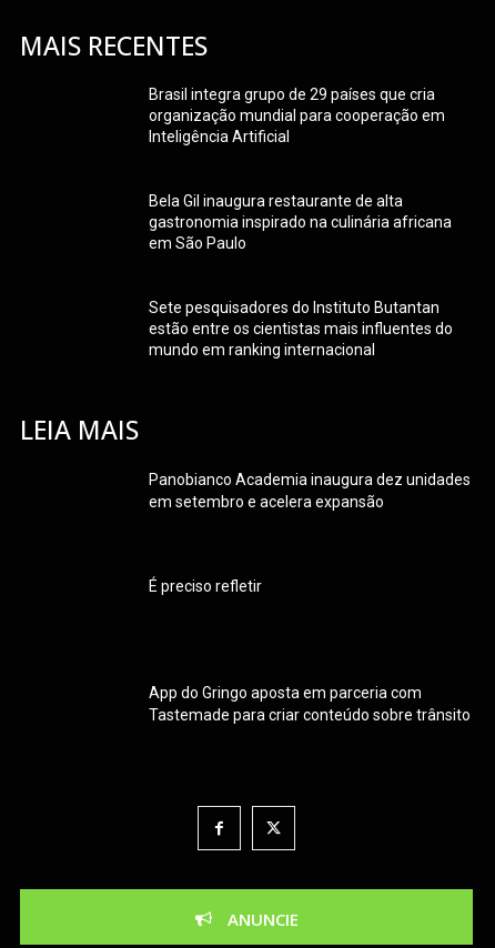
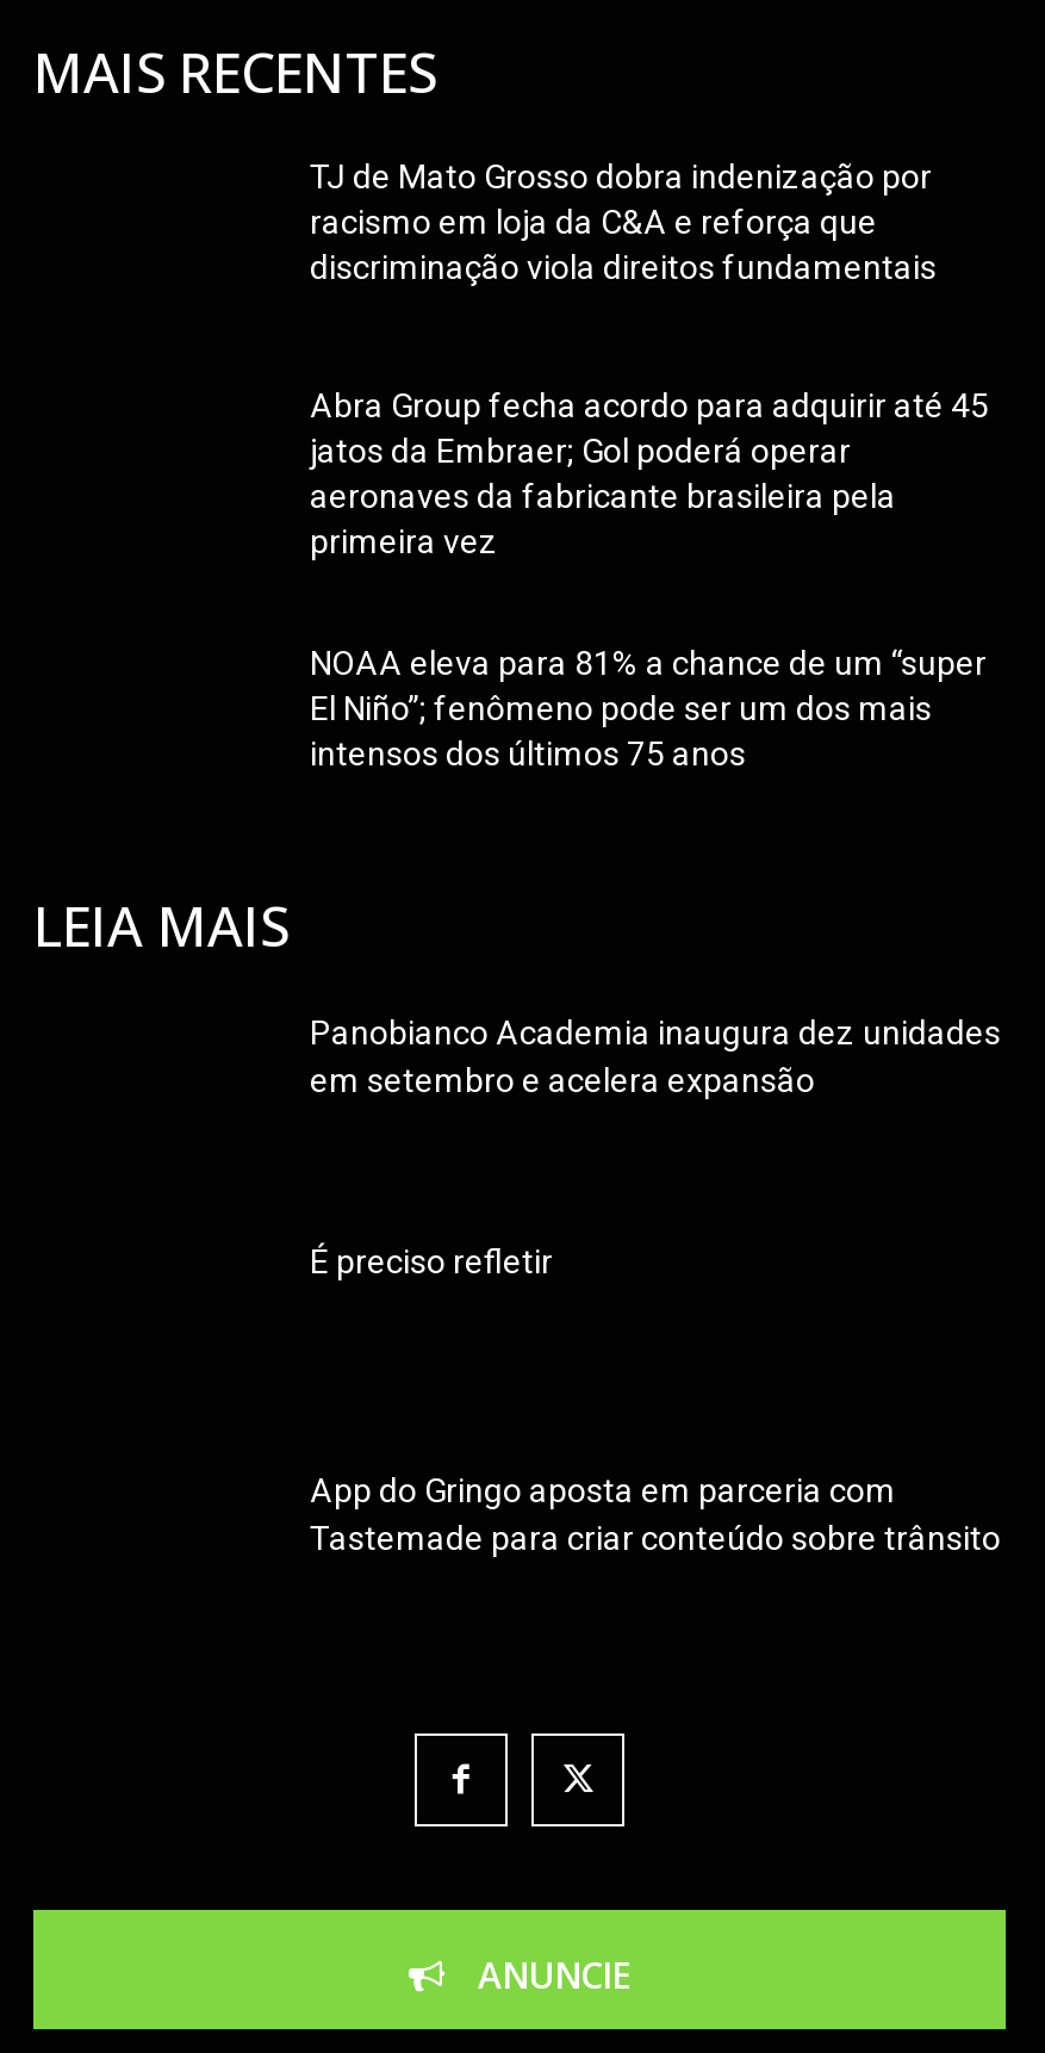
- Brasil integra grupo de 29 países que cria
- organização mundial para cooperação em
- Inteligência Artificial
+ TJ de Mato Grosso dobra indenização por
+ racismo em loja da C&A e reforça que
+ discriminação viola direitos fundamentais

- Bela Gil inaugura restaurante de alta
- gastronomia inspirado na culinária africana
- em São Paulo
+ Abra Group fecha acordo para adquirir até 45
+ jatos da Embraer; Gol poderá operar
+ aeronaves da fabricante brasileira pela
+ primeira vez

- Sete pesquisadores do Instituto Butantan
- estão entre os cientistas mais influentes do
- mundo em ranking internacional
+ NOAA eleva para 81% a chance de um “super
+ El Niño”; fenômeno pode ser um dos mais
+ intensos dos últimos 75 anos
